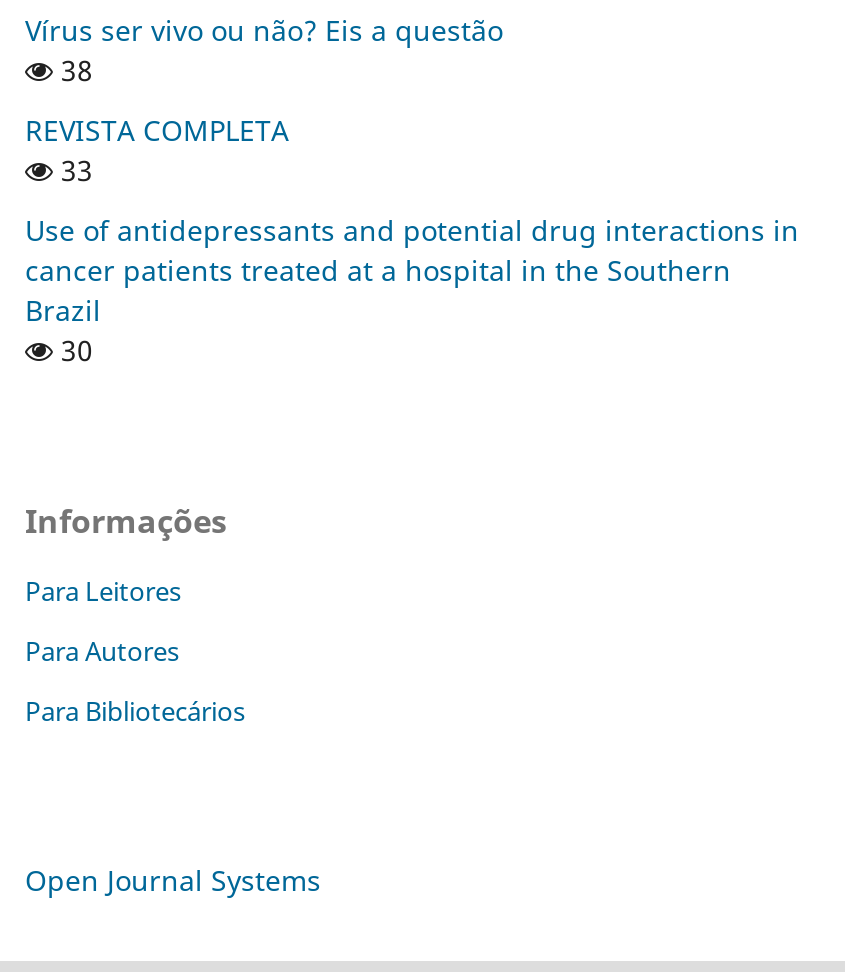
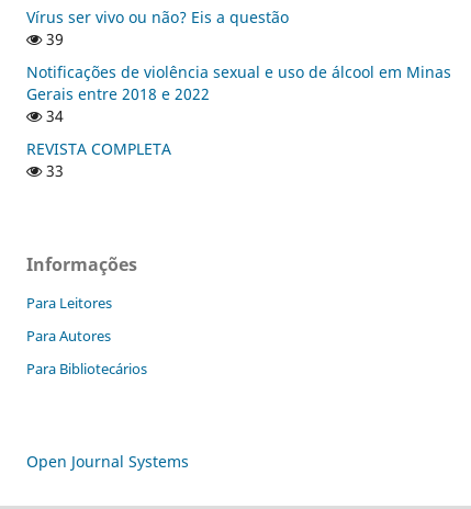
- 38
+ 39
+ Notificações de violência sexual e uso de álcool em Minas
+ Gerais entre 2018 e 2022
+ 34

moved down: REVISTA COMPLETA | 33

- Use of antidepressants and potential drug interactions in
- cancer patients treated at a hospital in the Southern
- Brazil
- 30
